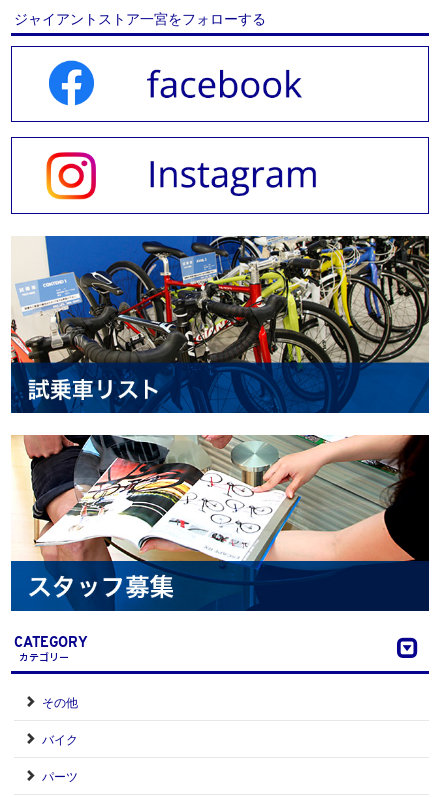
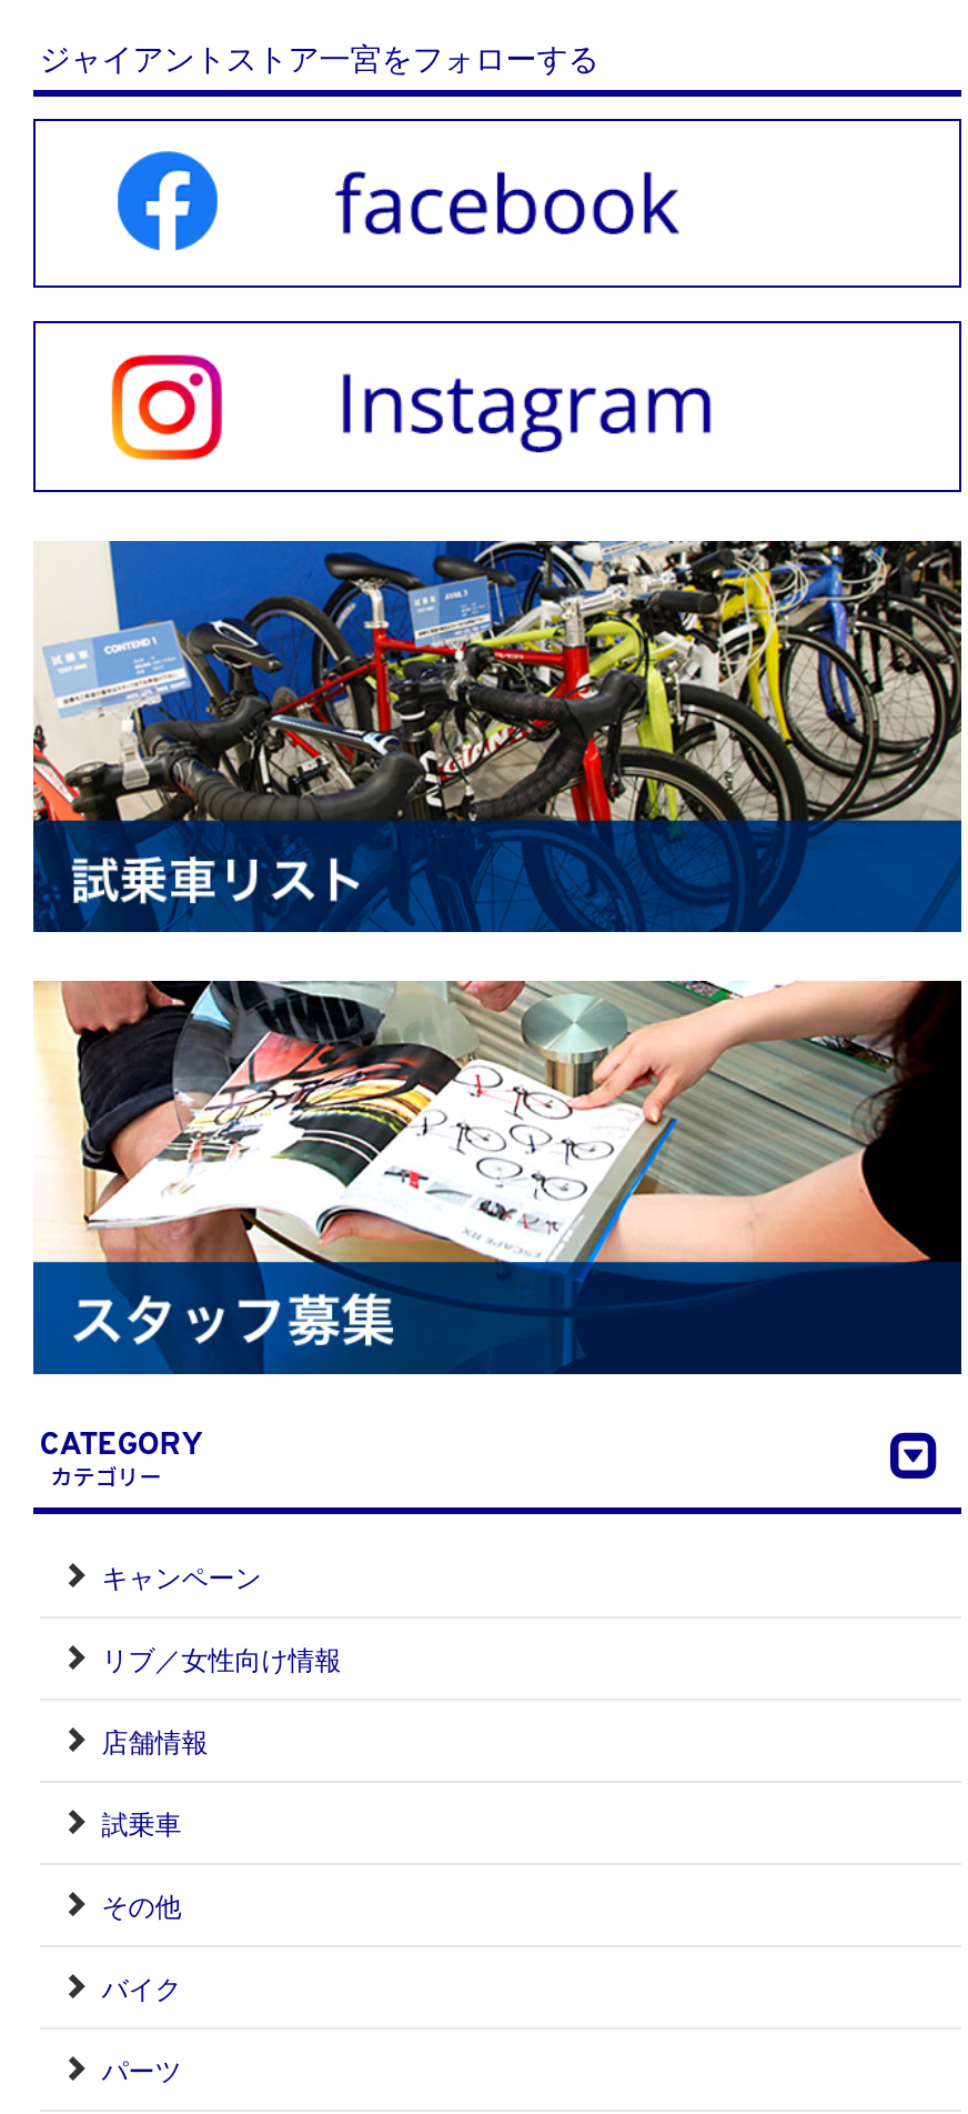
+ キャンペーン
+ リブ／女性向け情報
+ 店舗情報
+ 試乗車
